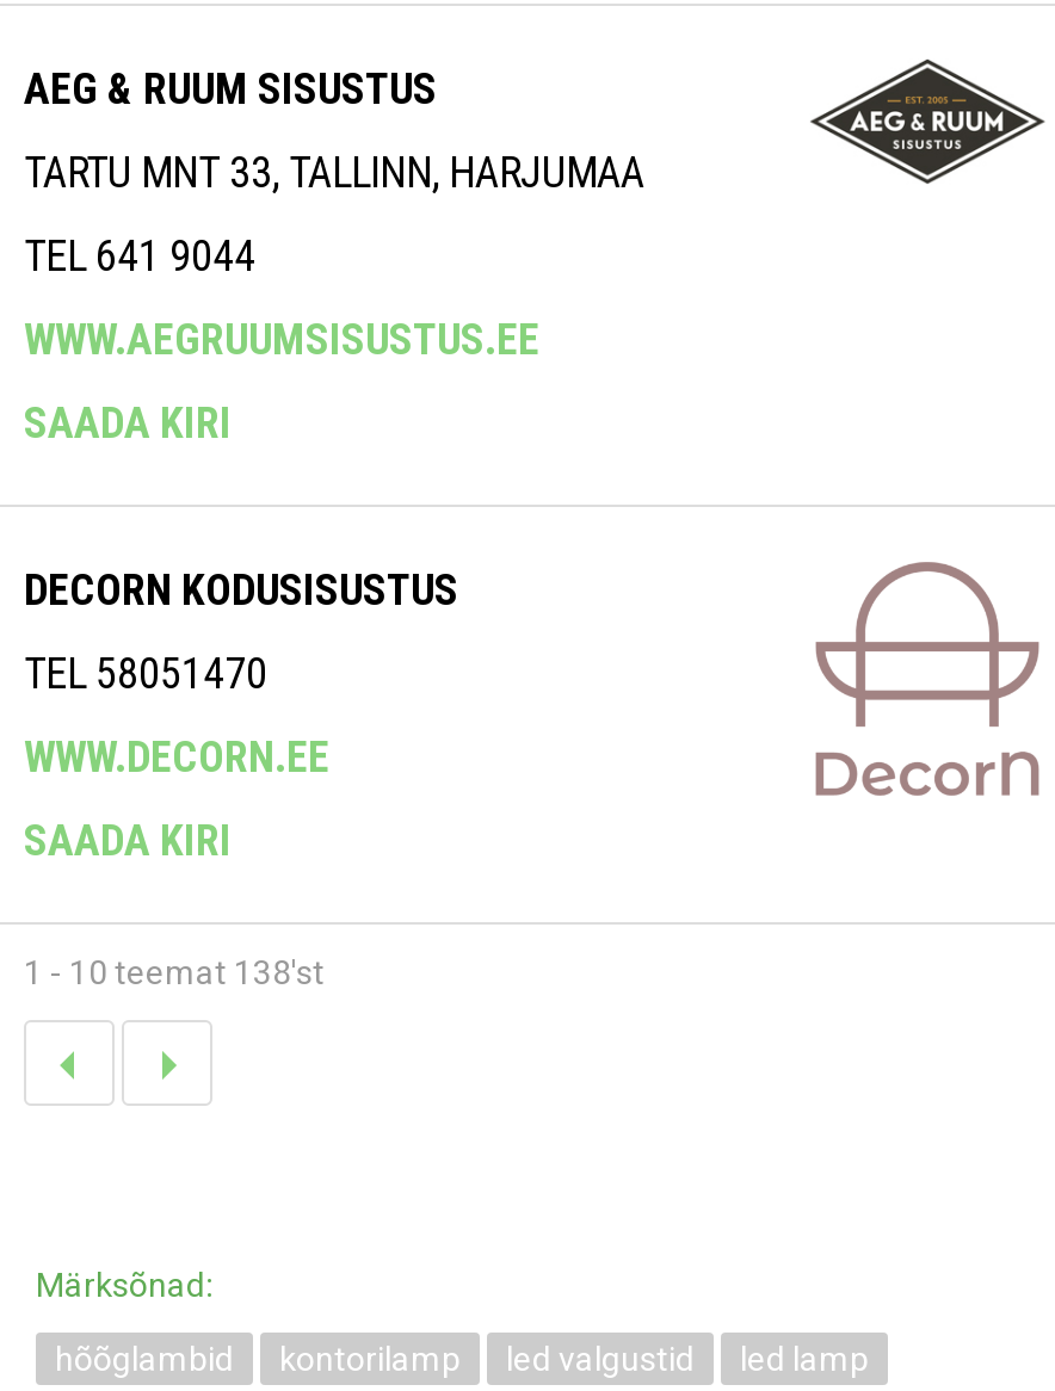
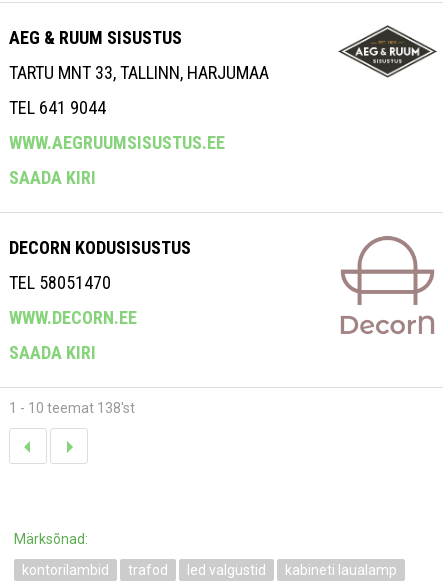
- hõõglambid
- kontorilamp
+ kontorilambid
+ trafod

- led lamp
+ kabineti laualamp
